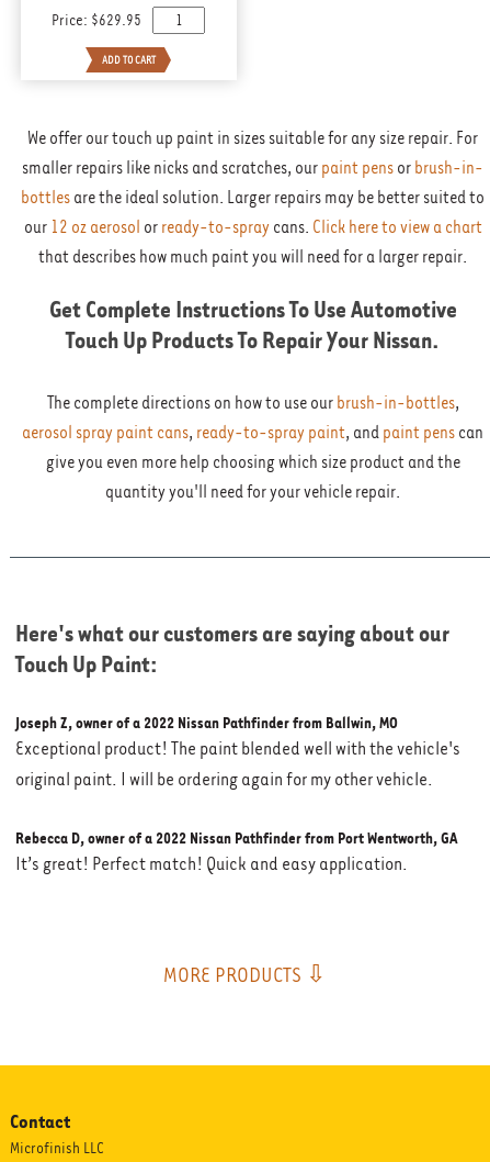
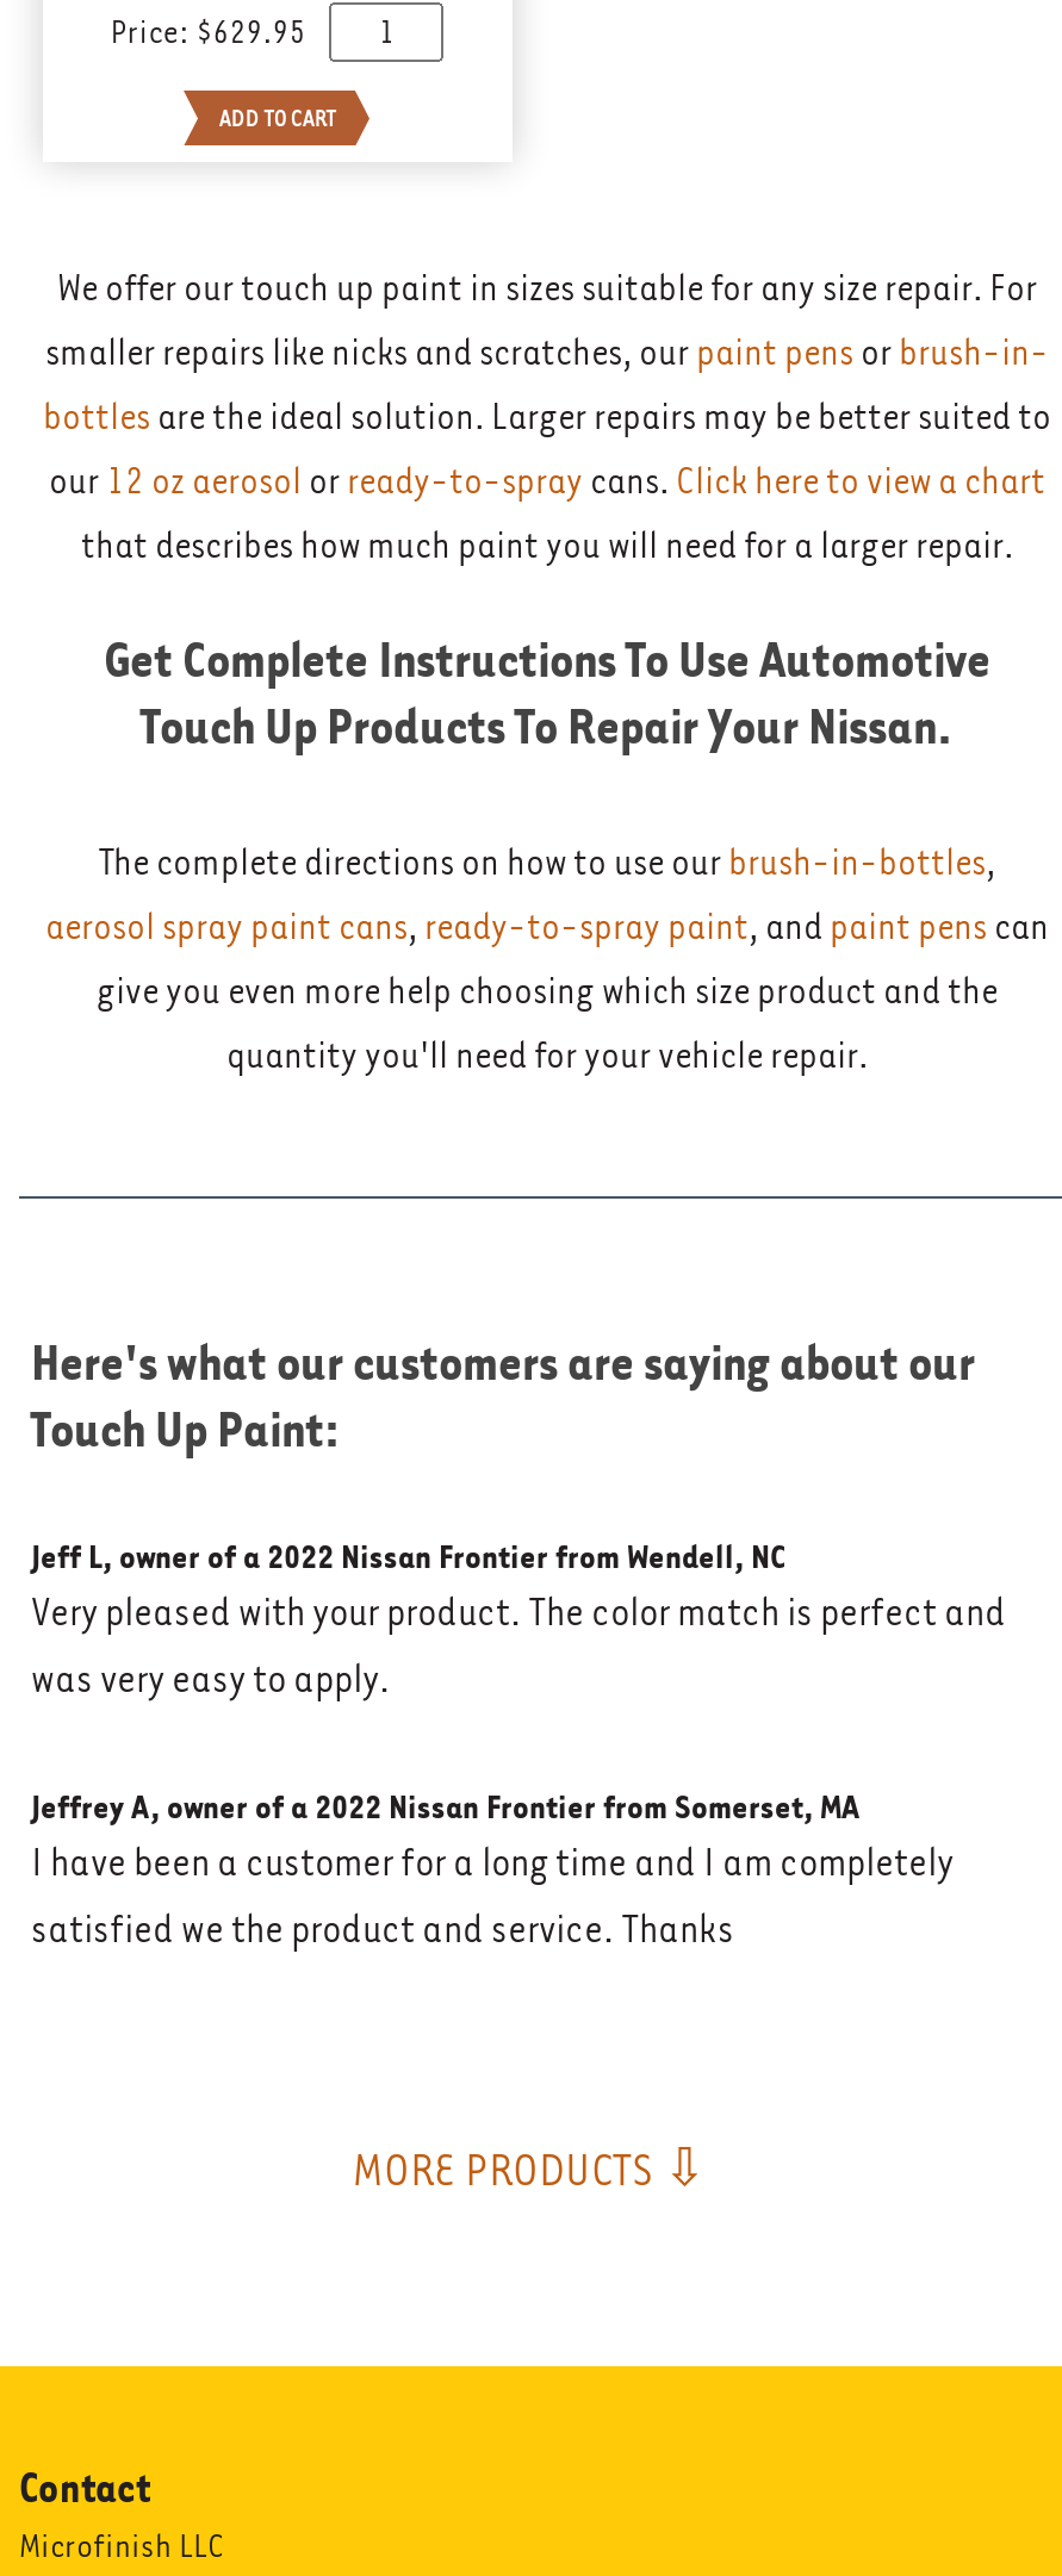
- Joseph Z, owner of a 2022 Nissan Pathfinder from Ballwin, MO
- Exceptional product! The paint blended well with the vehicle's
- original paint. I will be ordering again for my other vehicle.
- Rebecca D, owner of a 2022 Nissan Pathfinder from Port Wentworth, GA
- It’s great! Perfect match! Quick and easy application.
+ Jeff L, owner of a 2022 Nissan Frontier from Wendell, NC
+ Very pleased with your product. The color match is perfect and
+ was very easy to apply.
+ Jeffrey A, owner of a 2022 Nissan Frontier from Somerset, MA
+ I have been a customer for a long time and I am completely
+ satisfied we the product and service. Thanks
